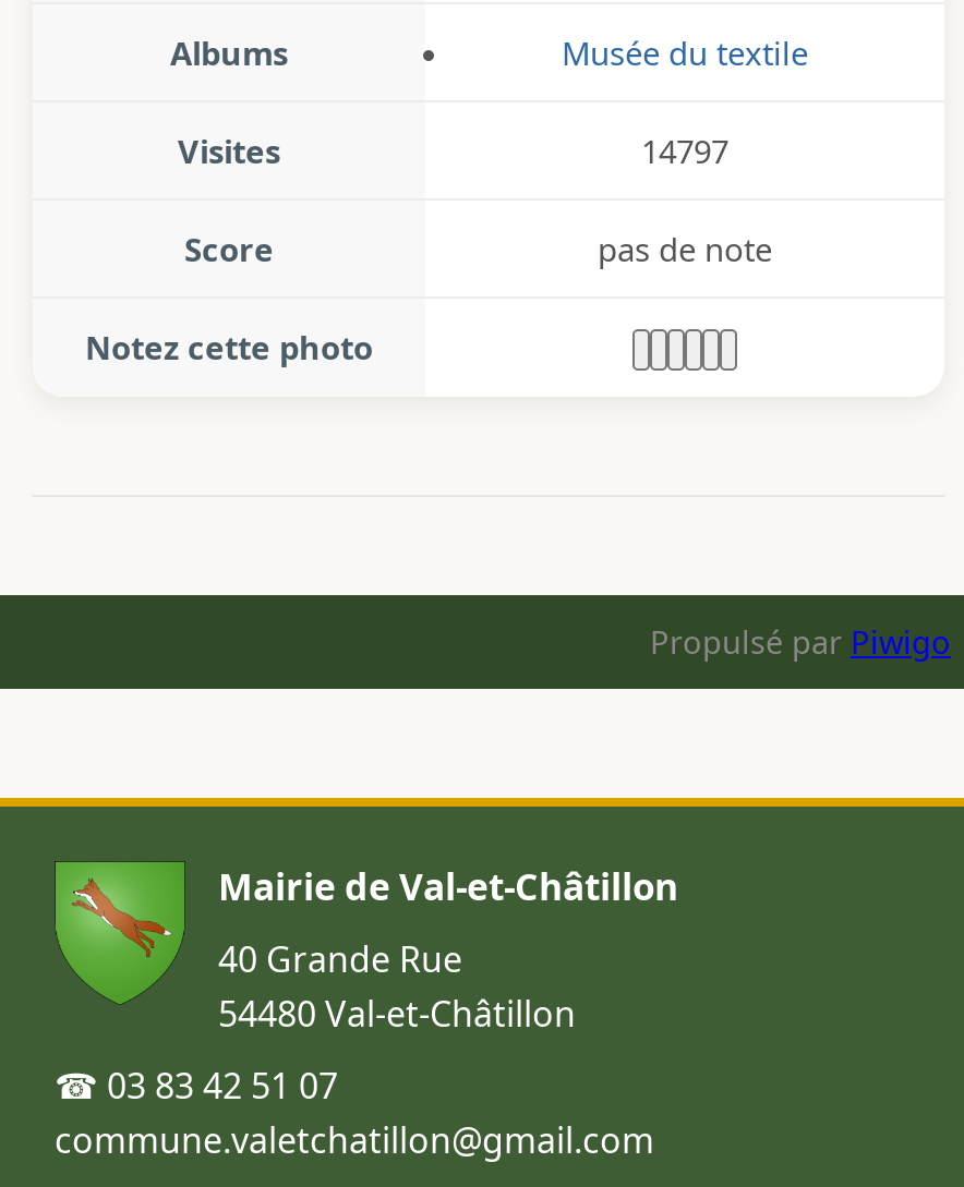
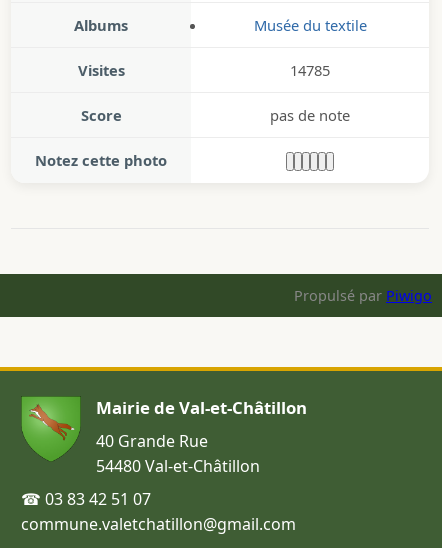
- 14797
+ 14785
